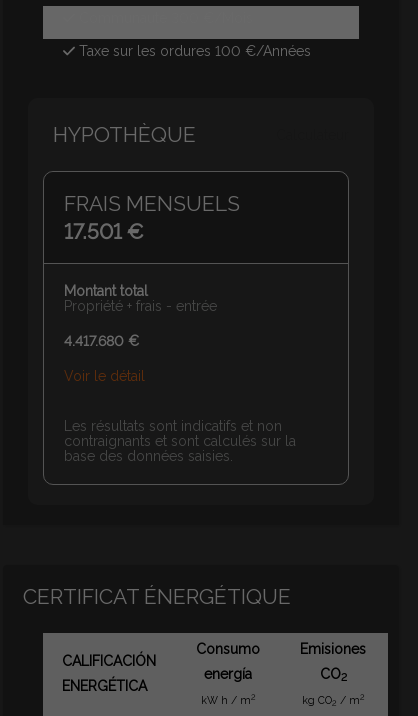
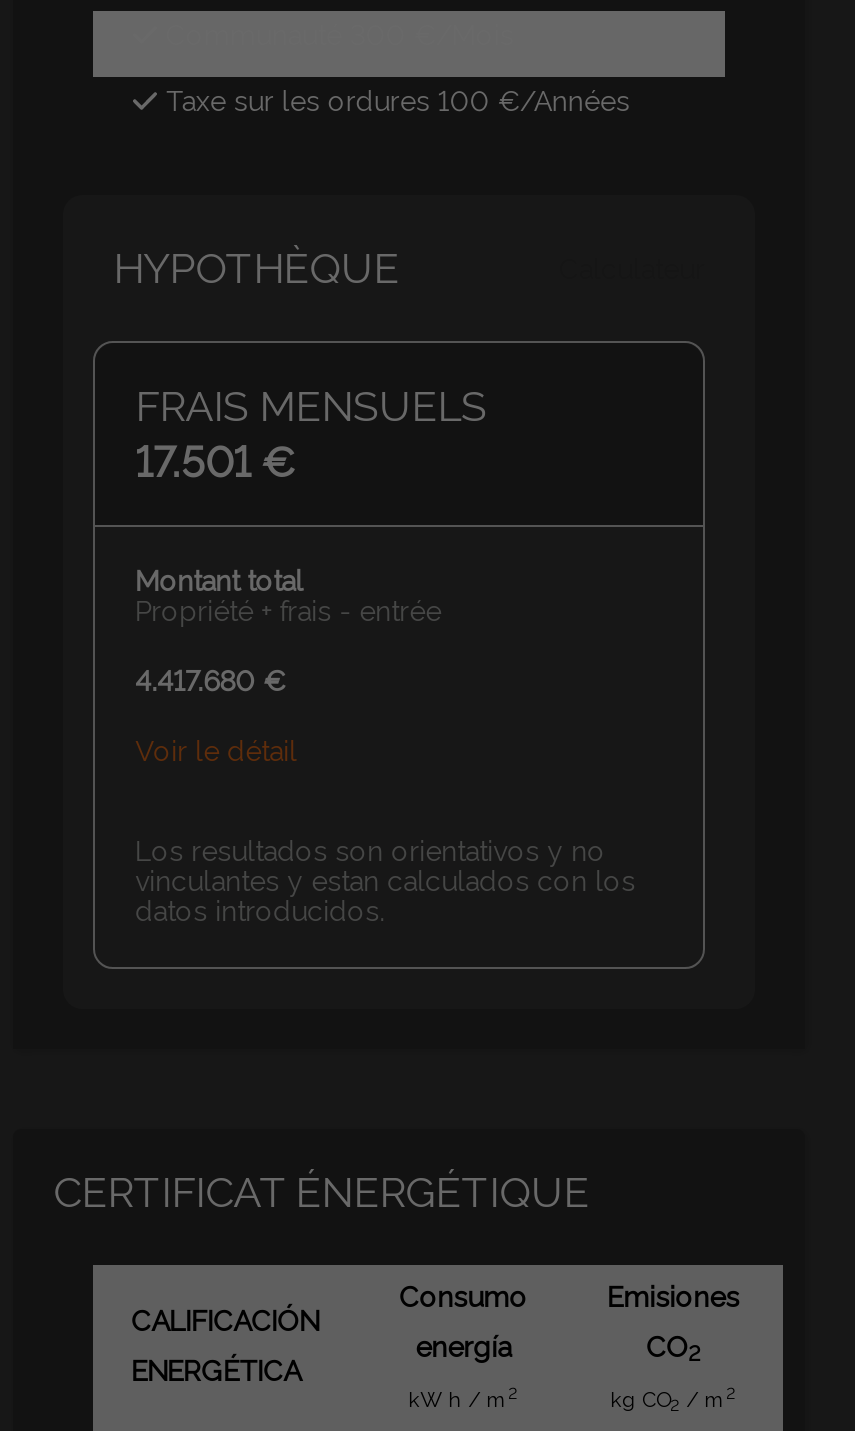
- Les résultats sont indicatifs et non
- contraignants et sont calculés sur la
- base des données saisies.
+ Los resultados son orientativos y no
+ vinculantes y estan calculados con los
+ datos introducidos.
